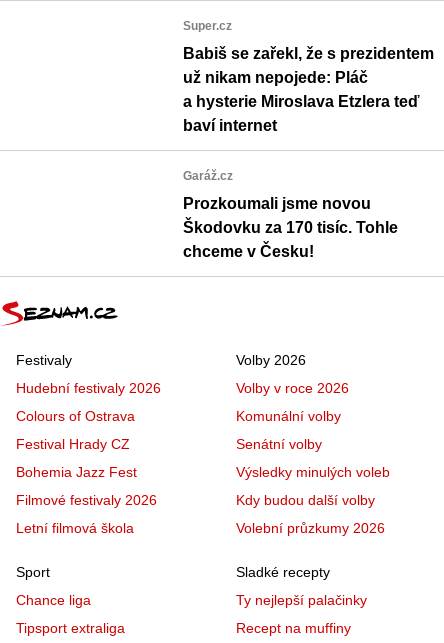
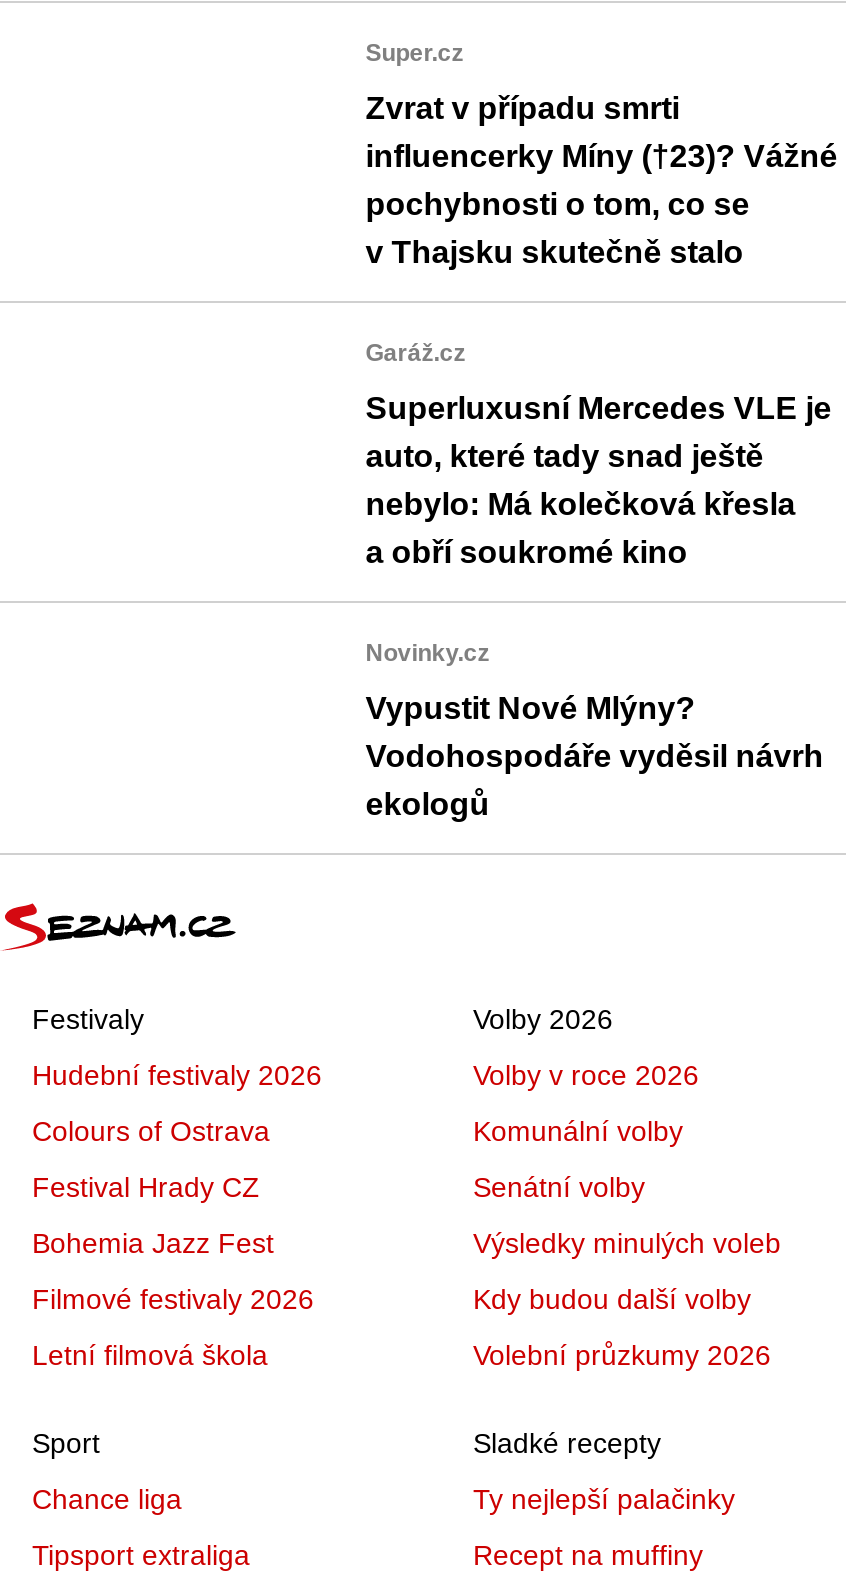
- Babiš se zařekl, že s prezidentem
- už nikam nepojede: Pláč
- a hysterie Miroslava Etzlera teď
- baví internet
+ Zvrat v případu smrti
+ influencerky Míny (†23)? Vážné
+ pochybnosti o tom, co se
+ v Thajsku skutečně stalo

- Prozkoumali jsme novou
- Škodovku za 170 tisíc. Tohle
- chceme v Česku!
+ Superluxusní Mercedes VLE je
+ auto, které tady snad ještě
+ nebylo: Má kolečková křesla
+ a obří soukromé kino
+ Novinky.cz
+ Vypustit Nové Mlýny?
+ Vodohospodáře vyděsil návrh
+ ekologů
